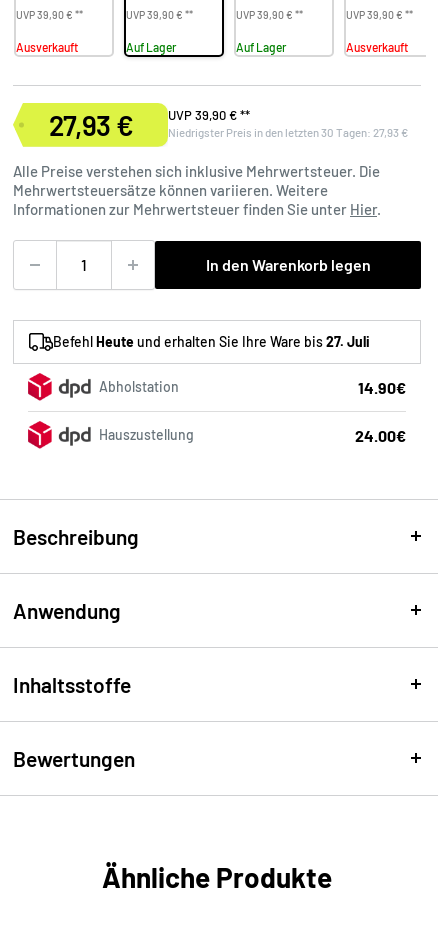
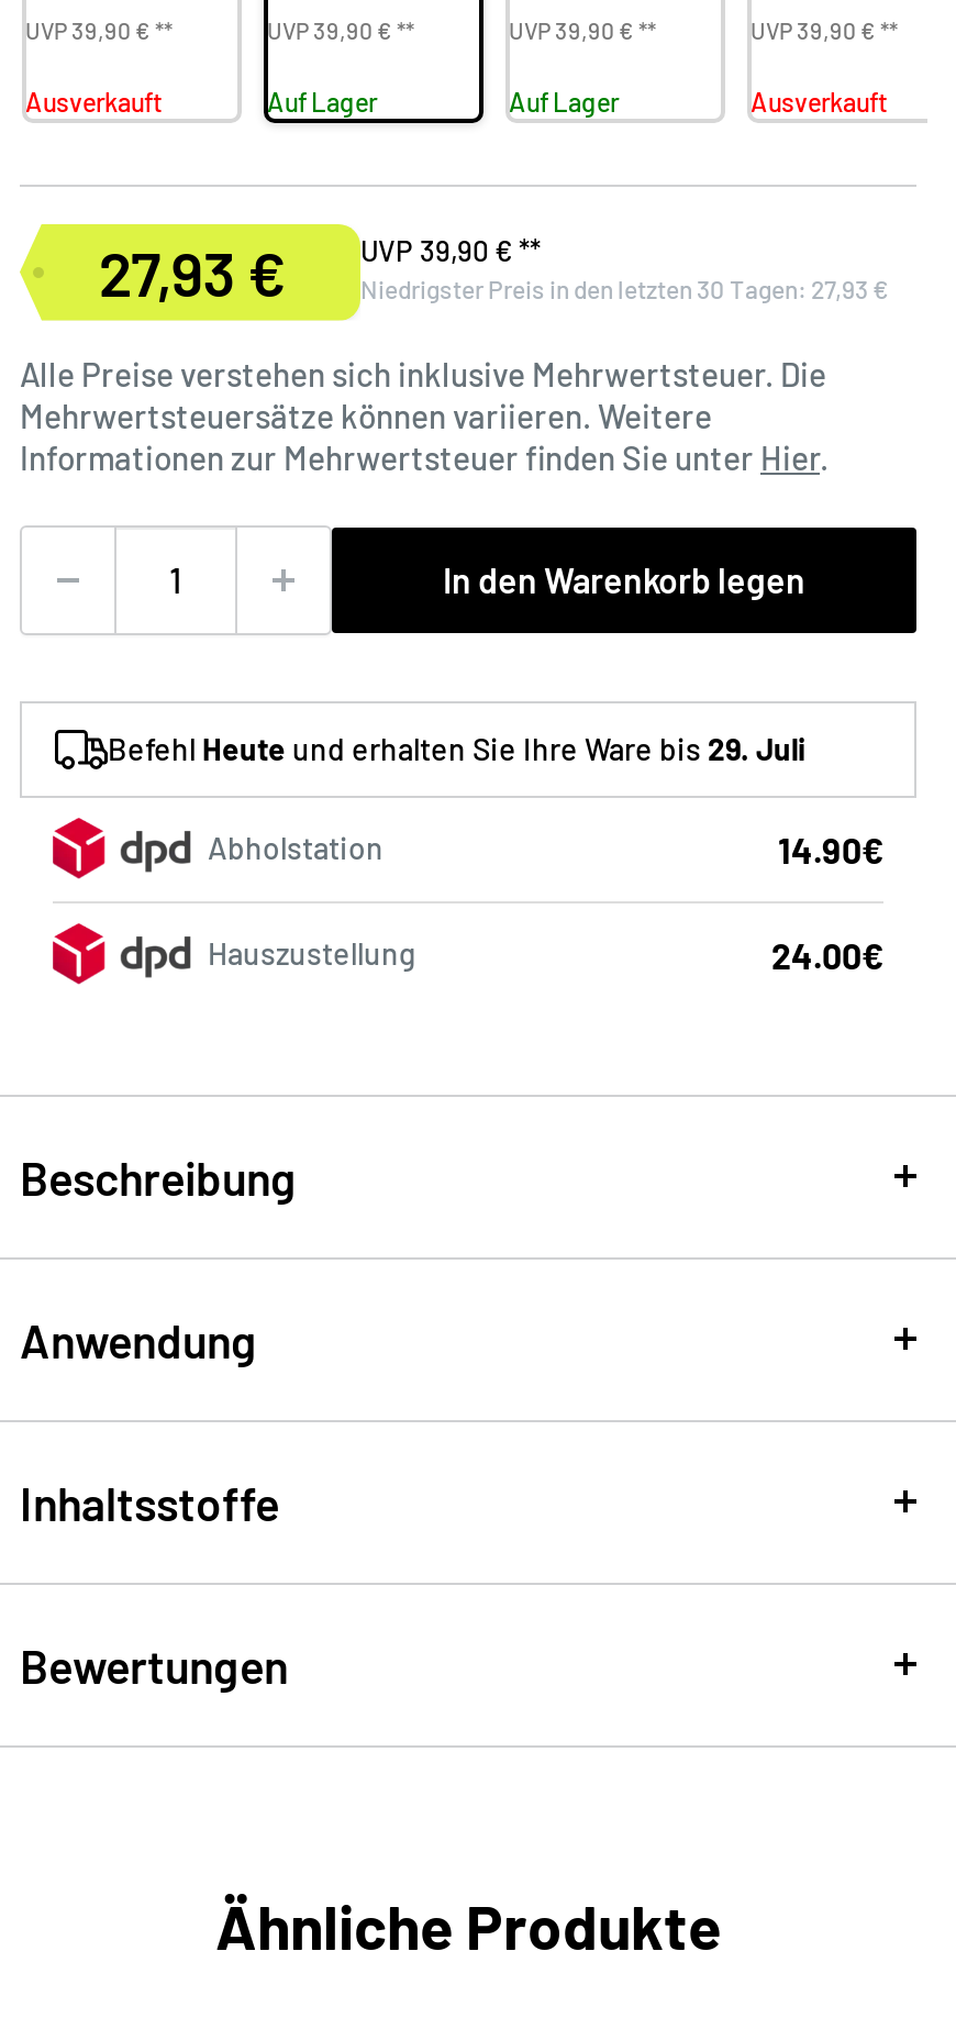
- Befehl Heute und erhalten Sie Ihre Ware bis 27. Juli
+ Befehl Heute und erhalten Sie Ihre Ware bis 29. Juli
